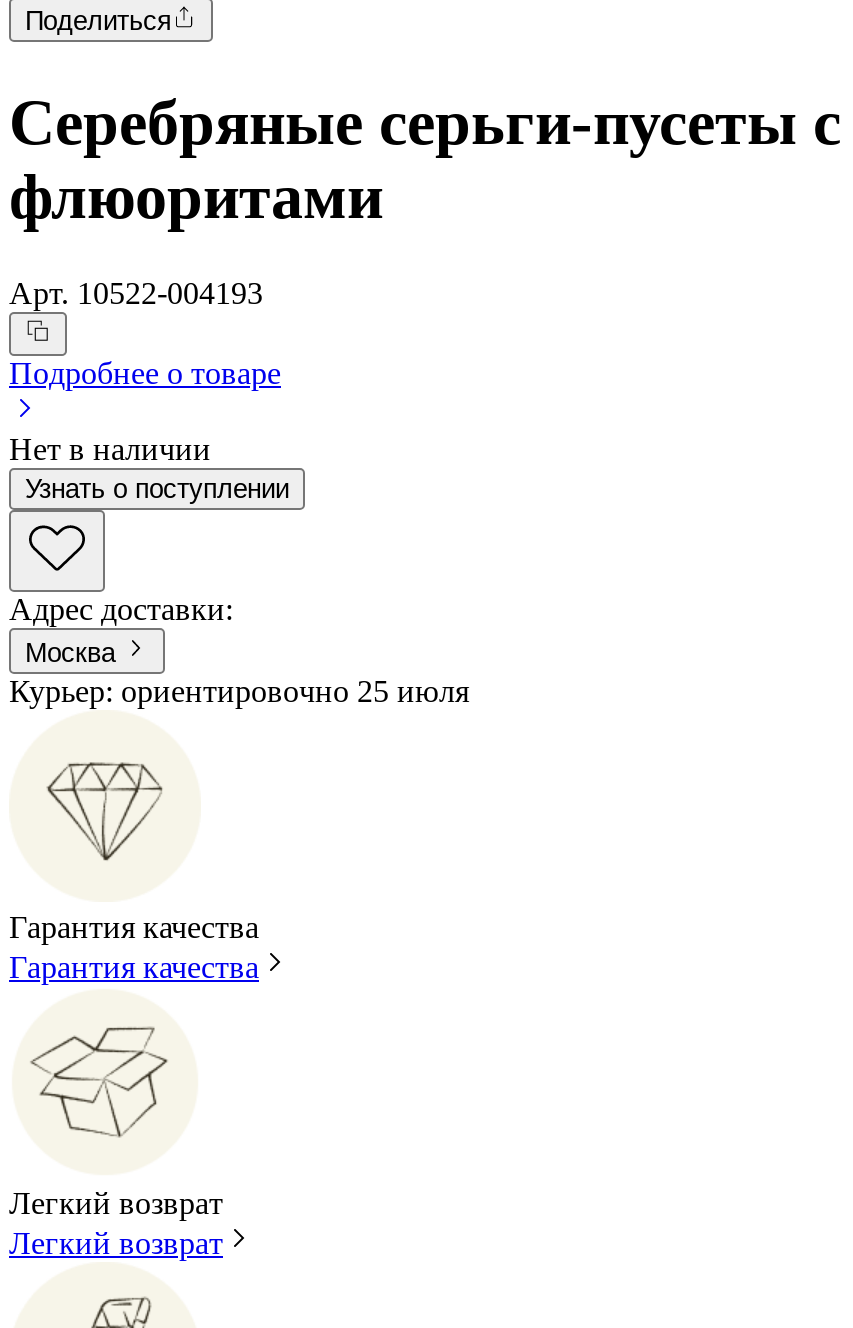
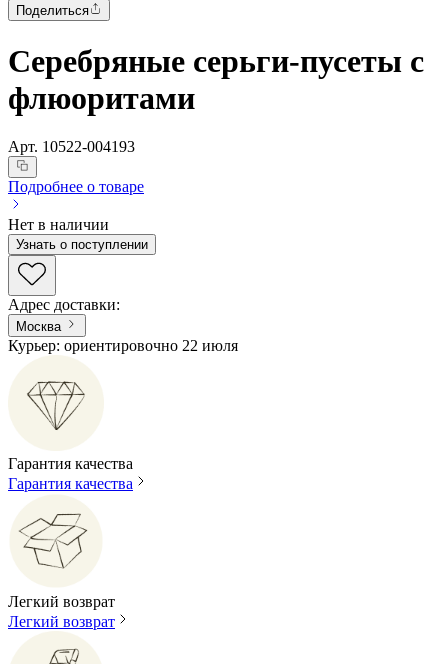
- Курьер: ориентировочно 25 июля
+ Курьер: ориентировочно 22 июля
